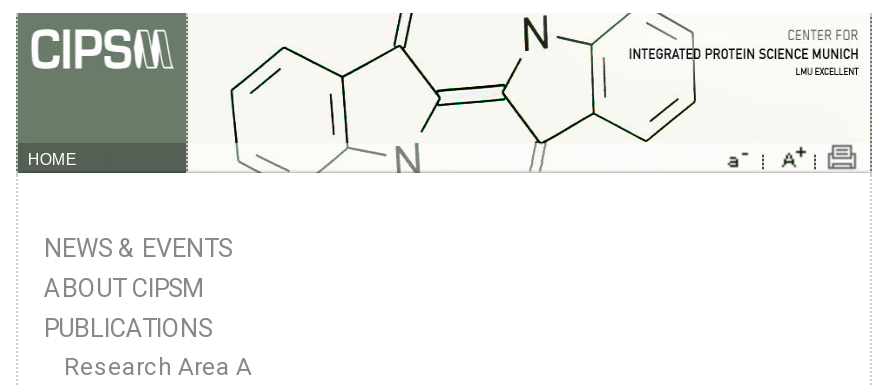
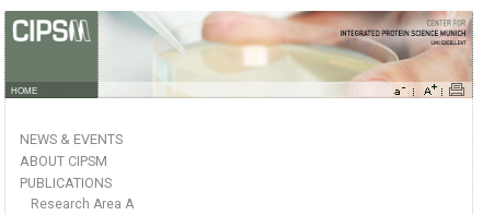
- [image]
+ [image]
